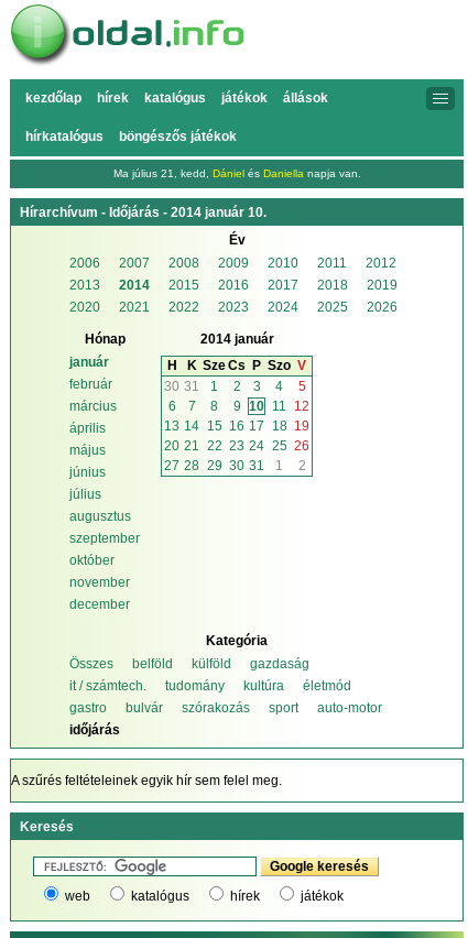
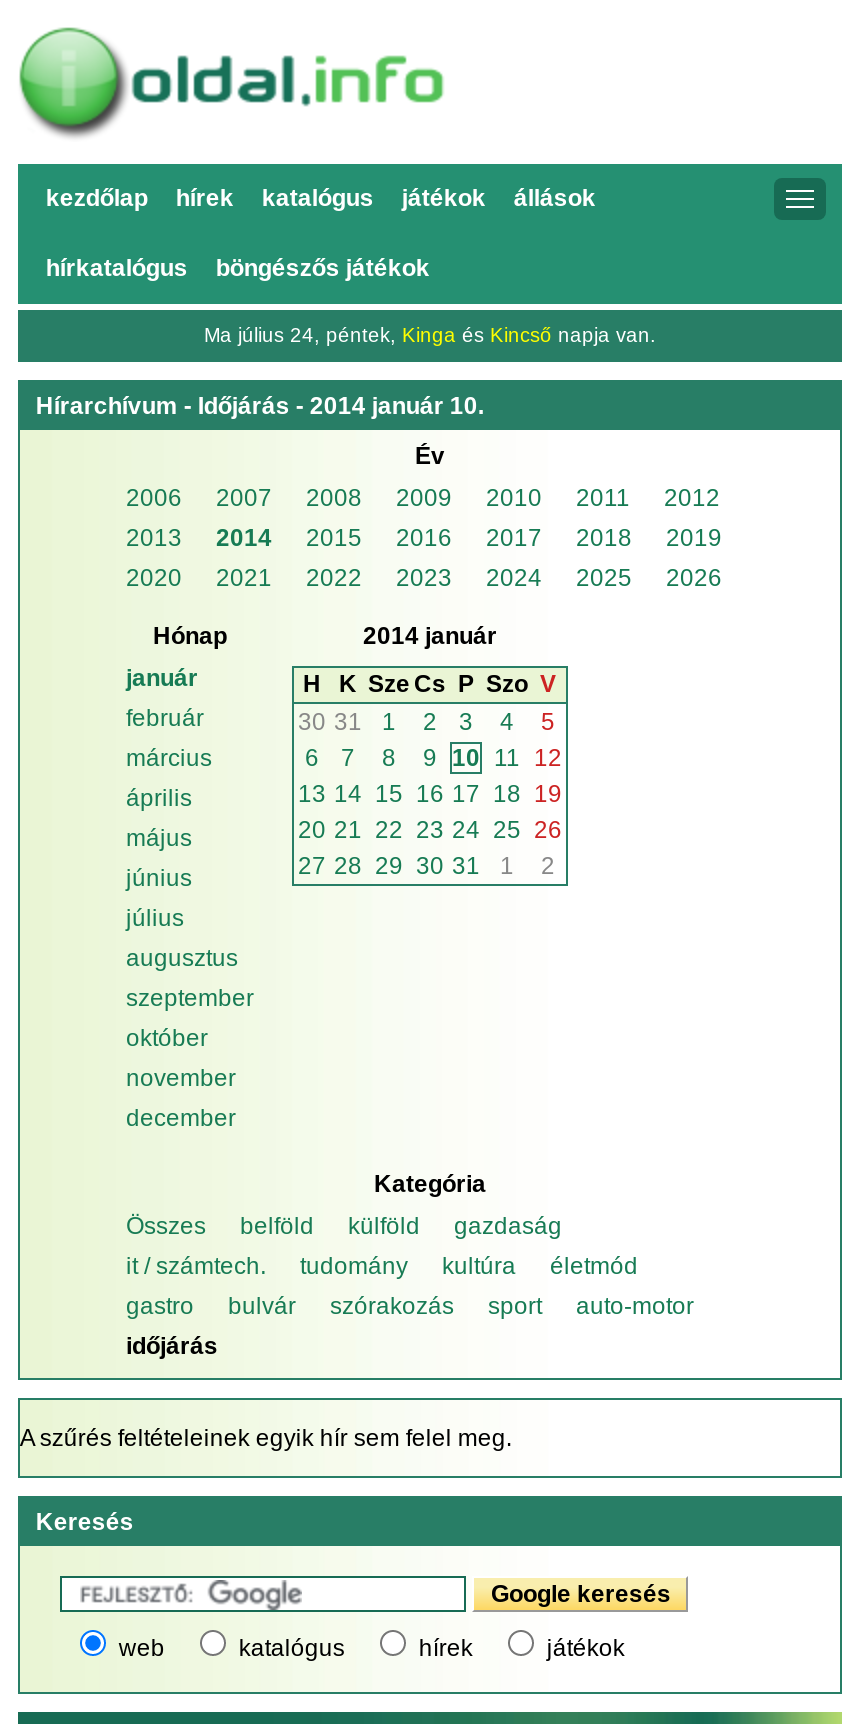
- Ma július 21, kedd, Dániel és Daniella napja van.
+ Ma július 24, péntek, Kinga és Kincső napja van.
